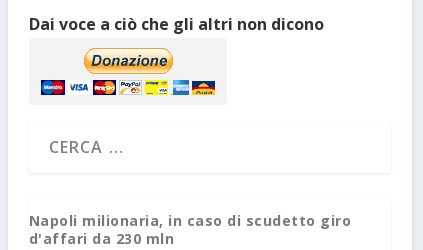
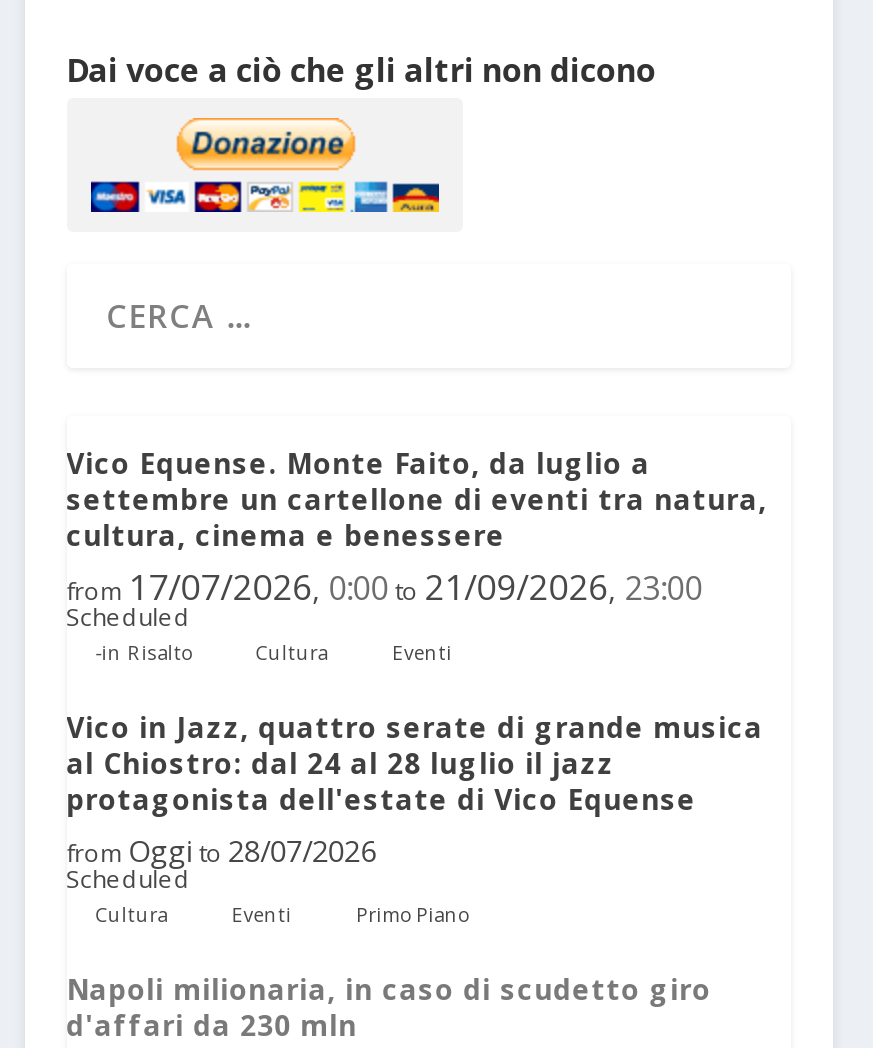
+ Vico Equense. Monte Faito, da luglio a
+ settembre un cartellone di eventi tra natura,
+ cultura, cinema e benessere
+ from 17/07/2026, 0:00 to 21/09/2026, 23:00
+ Scheduled
+ -in Risalto
+ Cultura
+ Eventi
+ Vico in Jazz, quattro serate di grande musica
+ al Chiostro: dal 24 al 28 luglio il jazz
+ protagonista dell'estate di Vico Equense
+ from Oggi to 28/07/2026
+ Scheduled
+ Cultura
+ Eventi
+ Primo Piano
